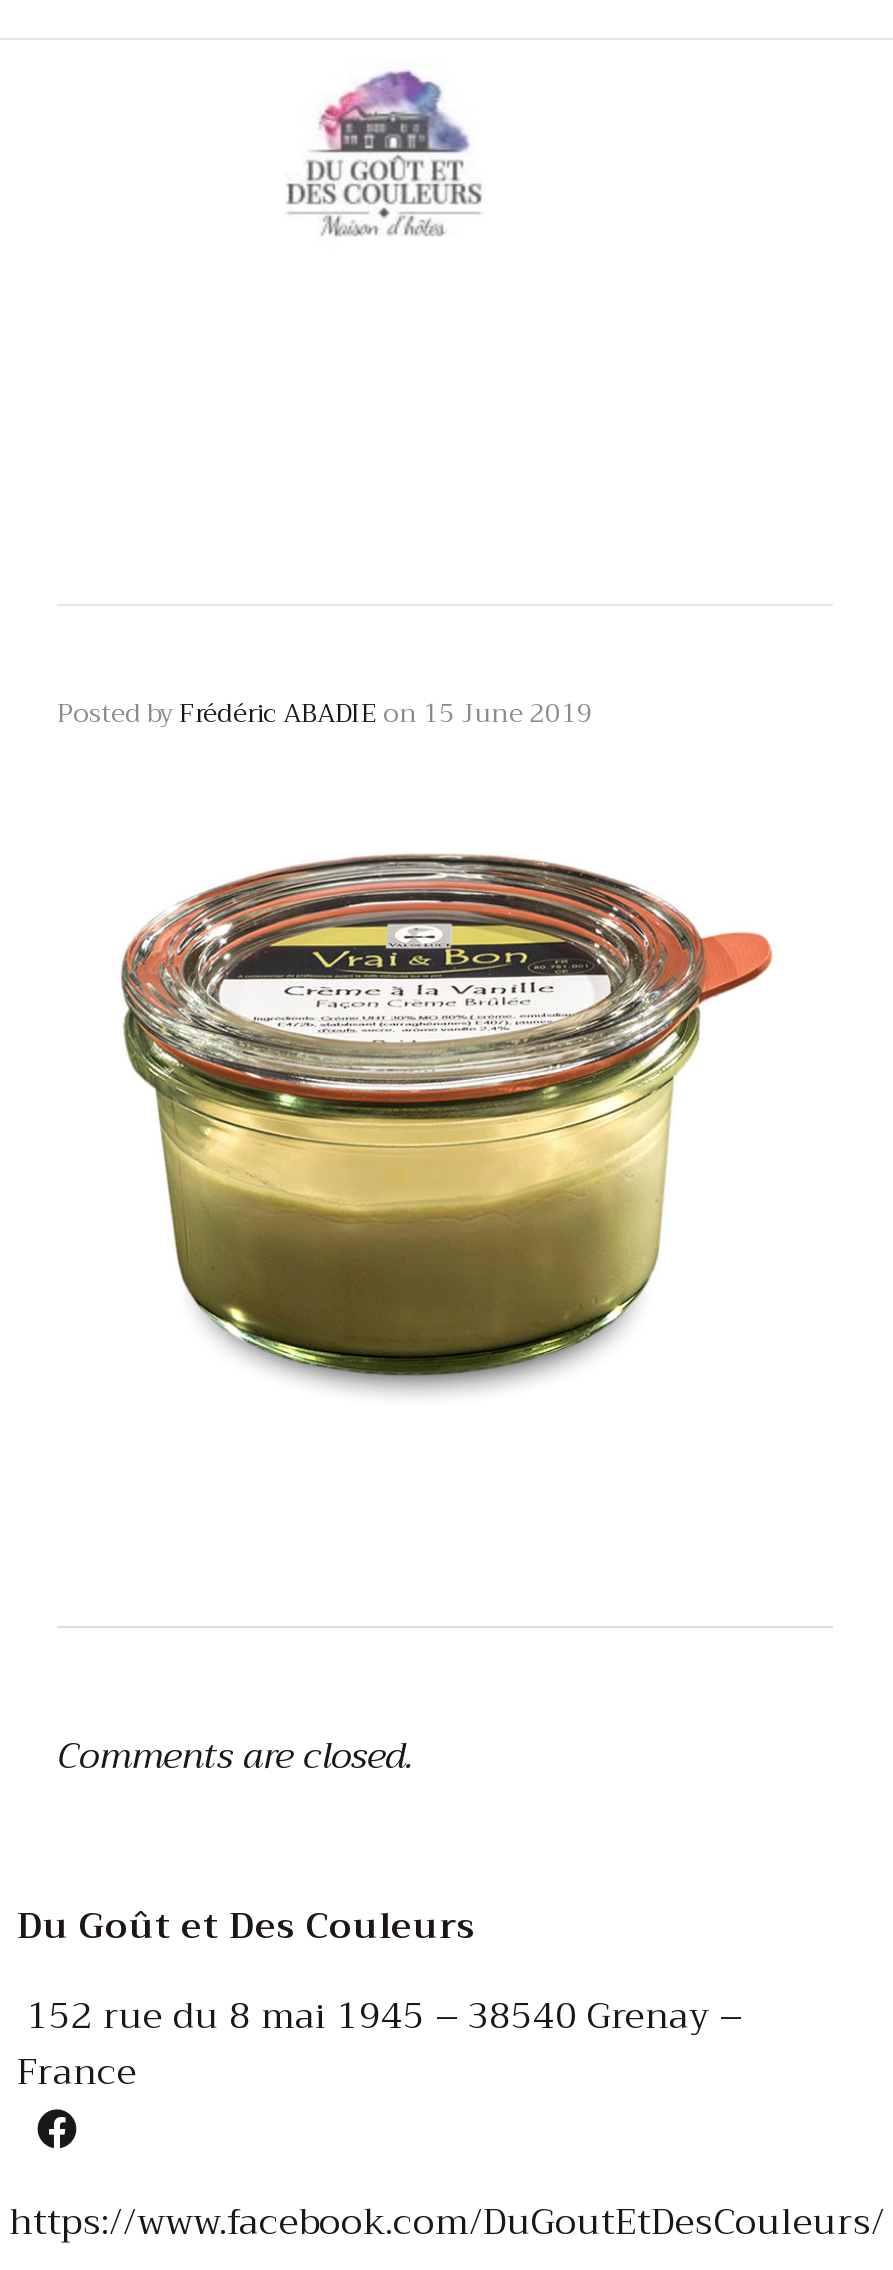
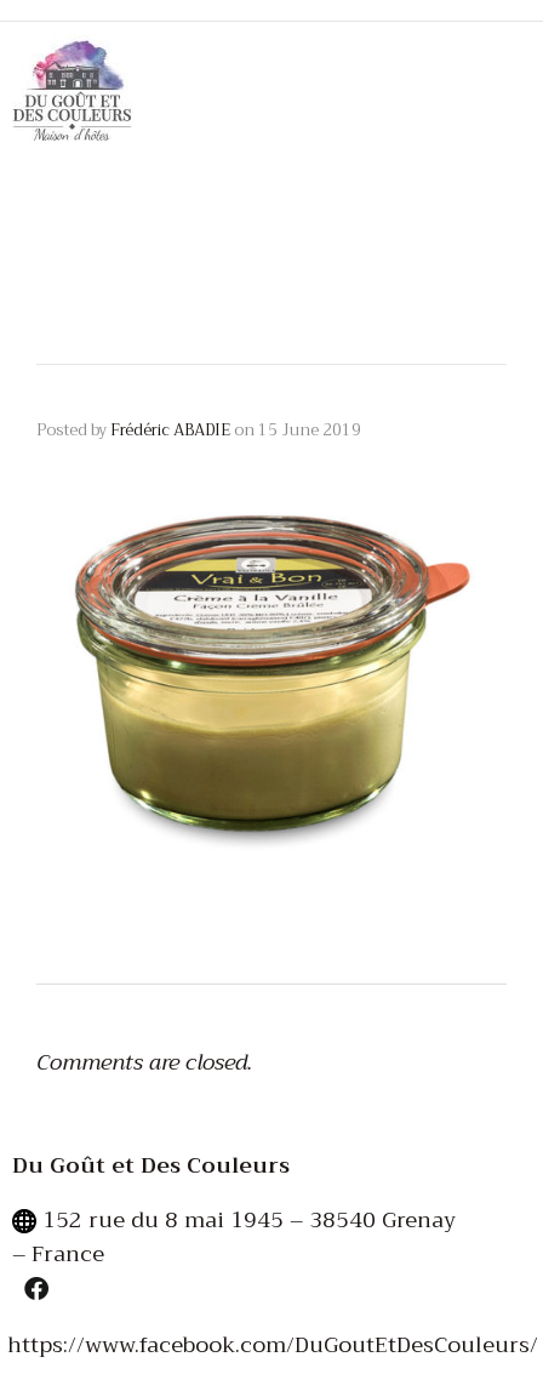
+ [image]

- [image]
